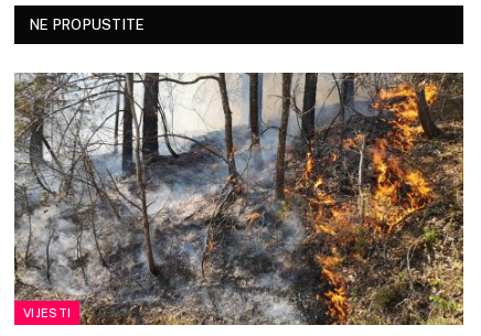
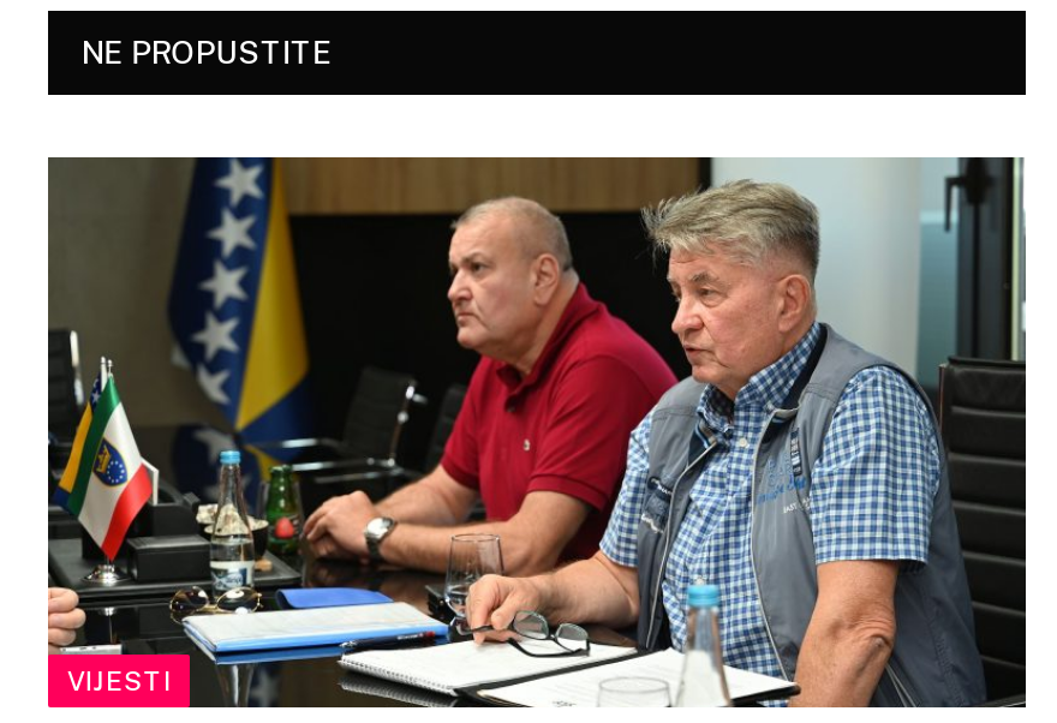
- [image]
+ [image]
